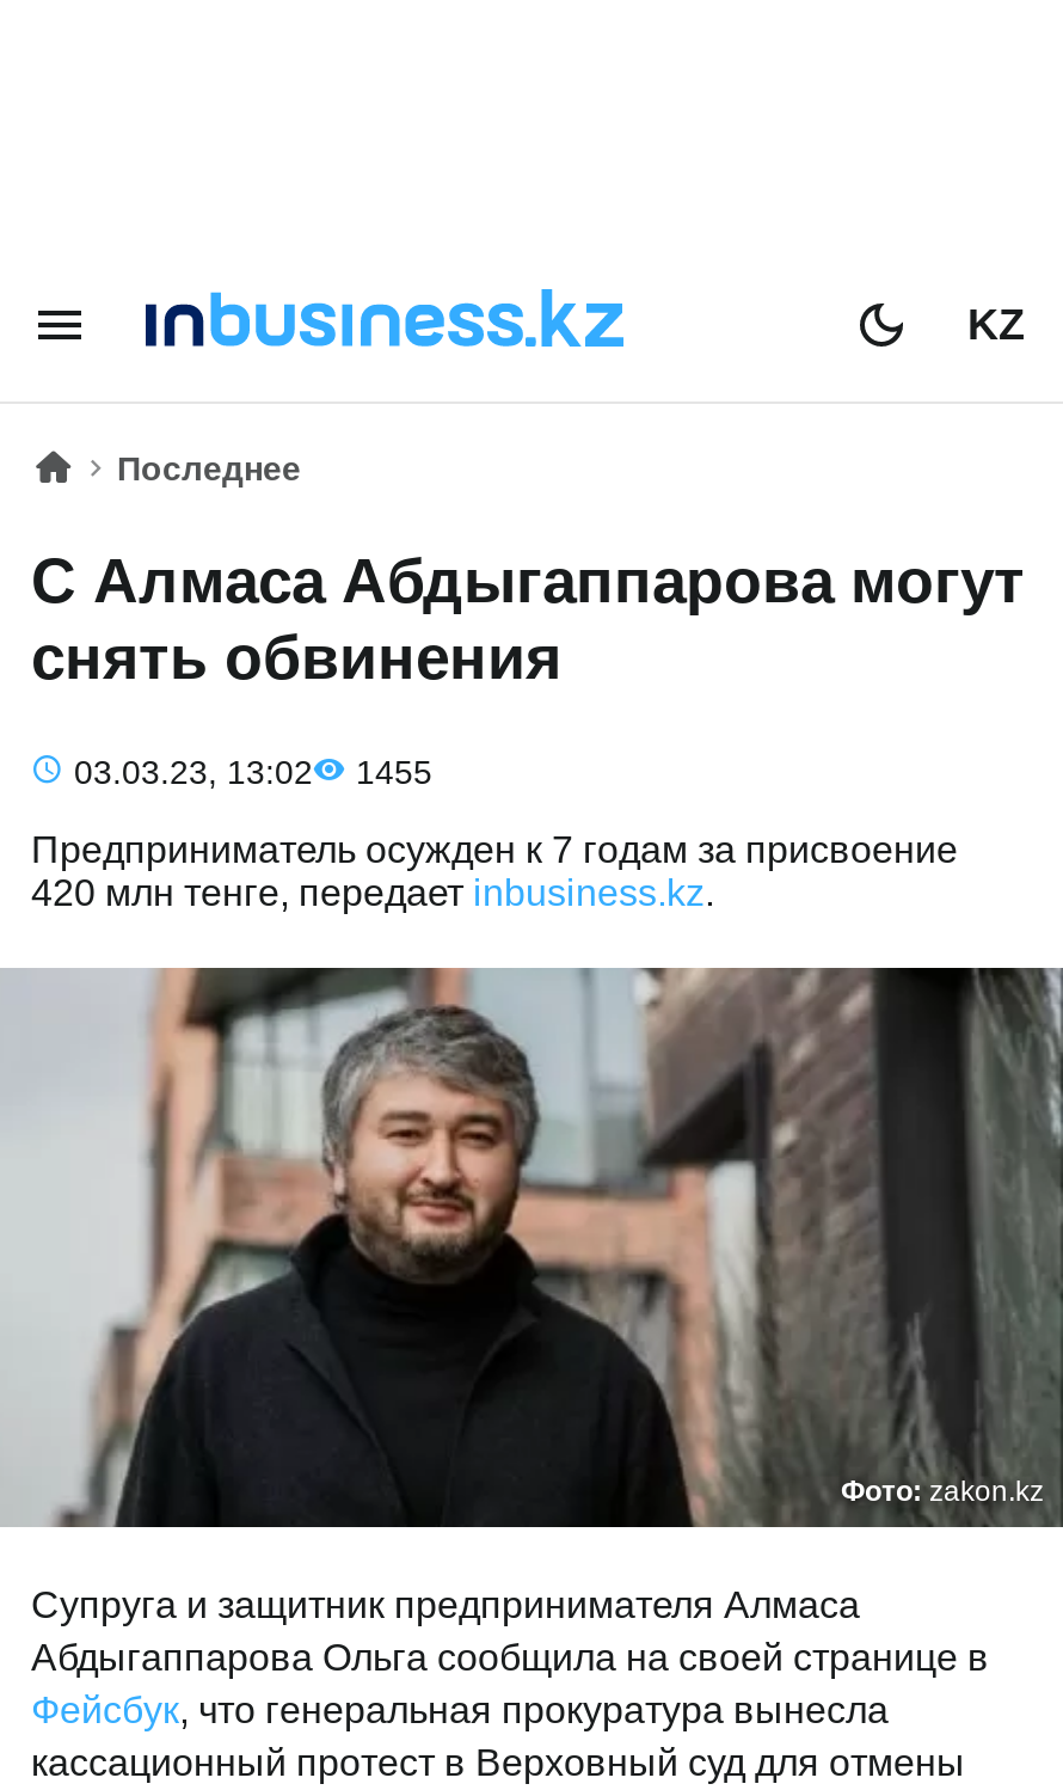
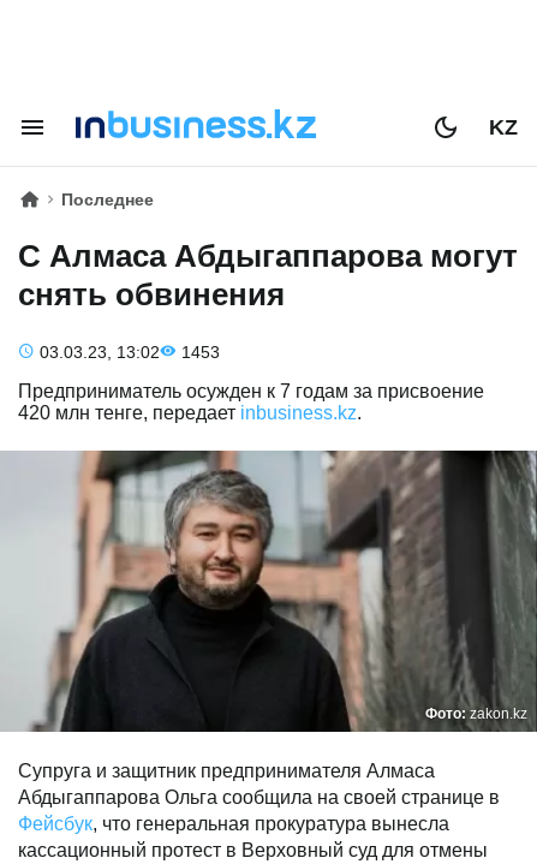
- 03.03.23, 13:02 1455
+ 03.03.23, 13:02 1453
